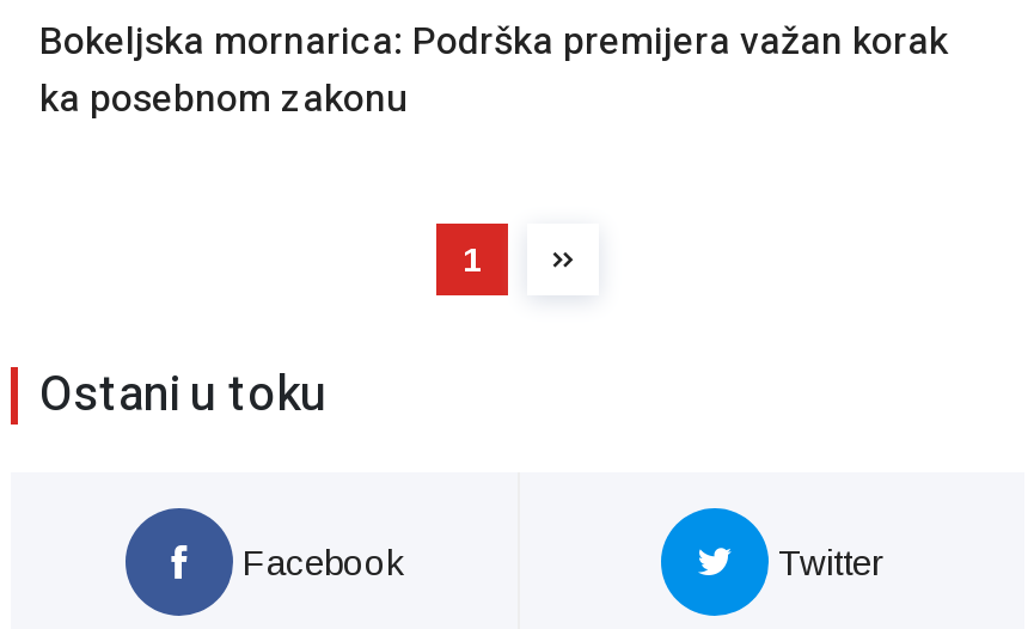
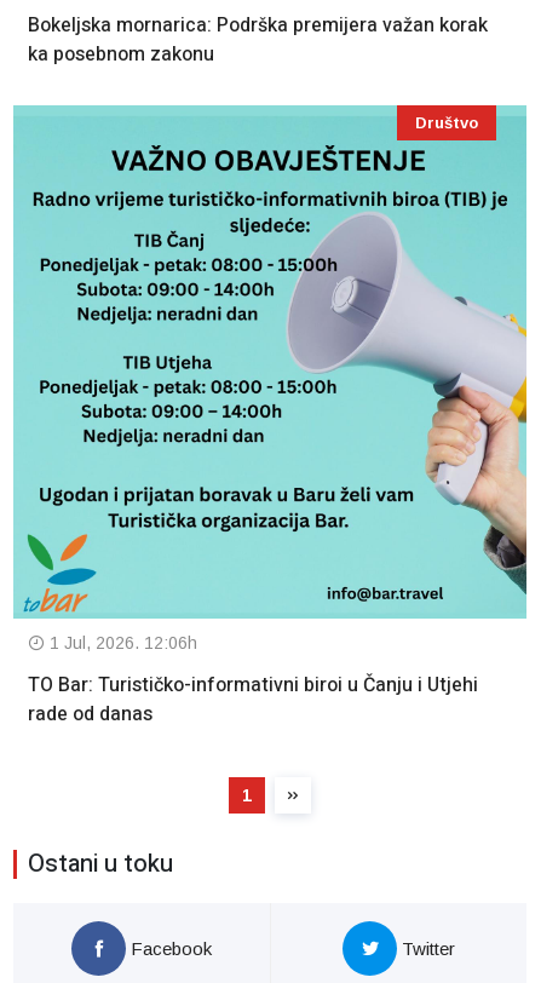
+ [image]
+ Društvo

+ 1 Jul, 2026. 12:06h
+ TO Bar: Turističko-informativni biroi u Čanju i Utjehi
+ rade od danas
